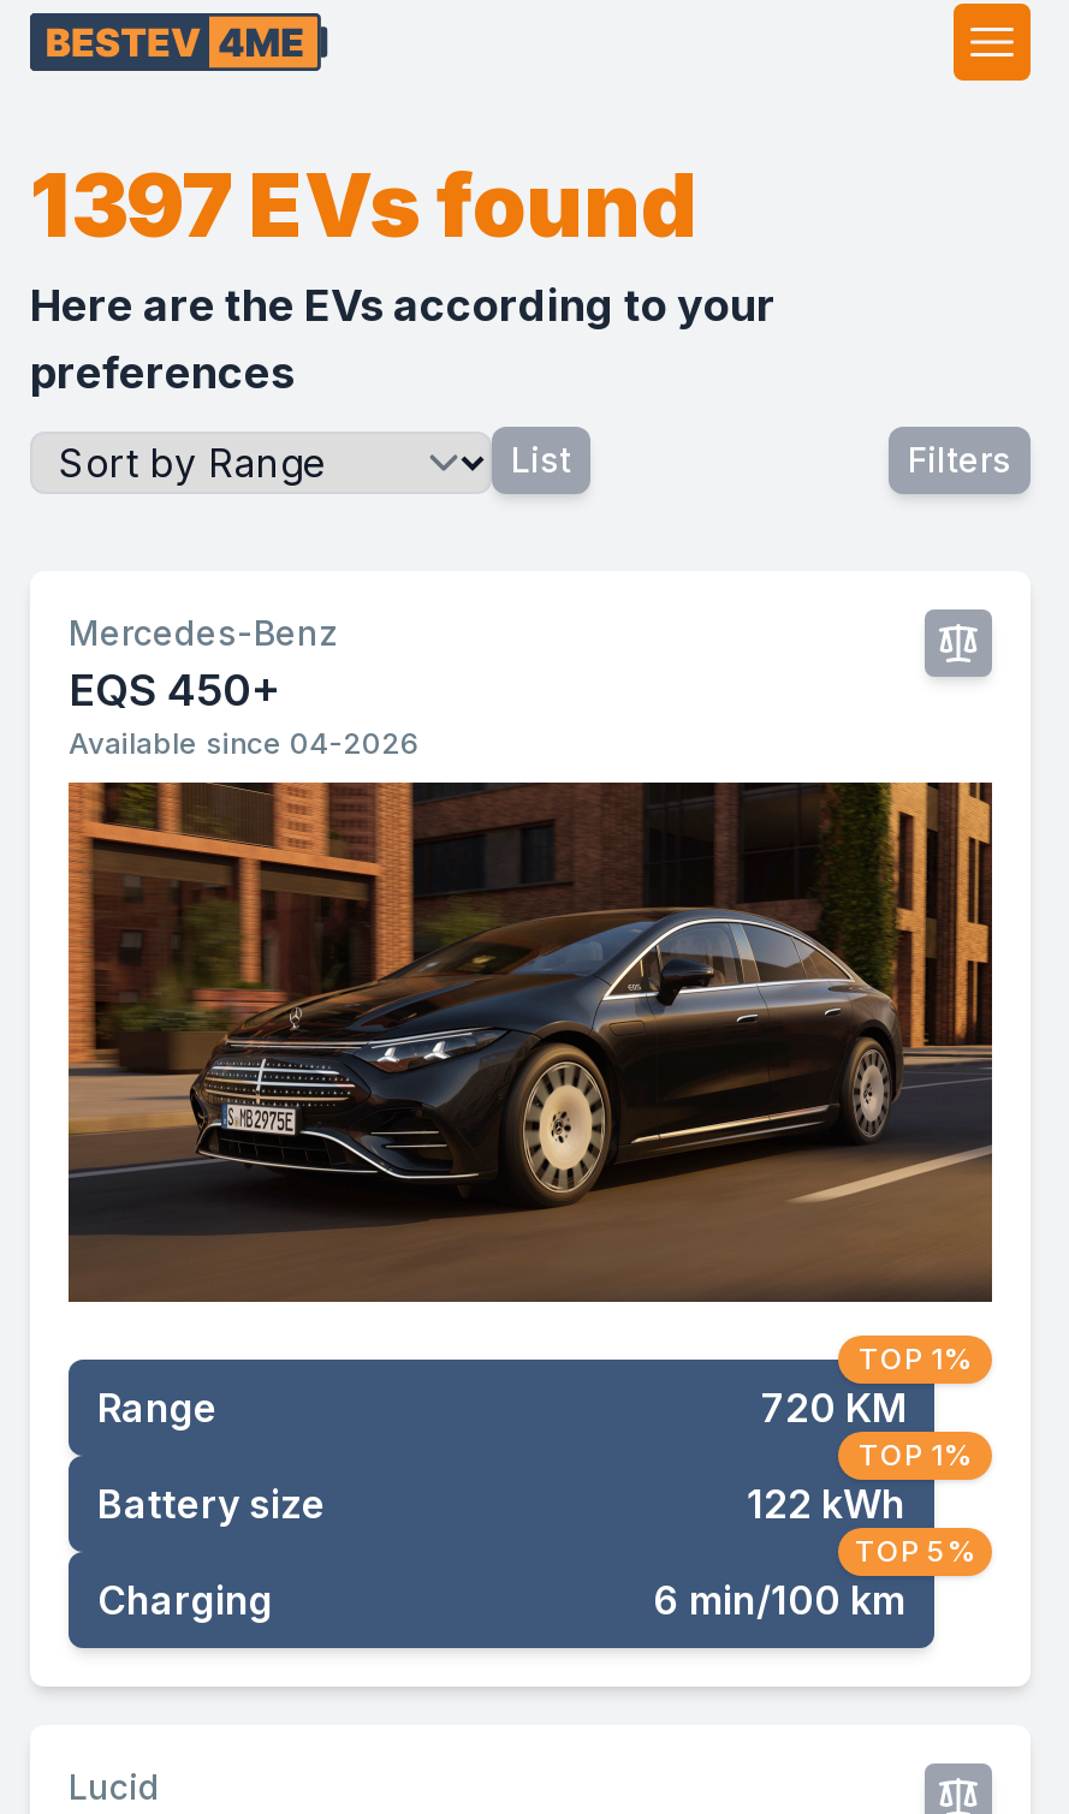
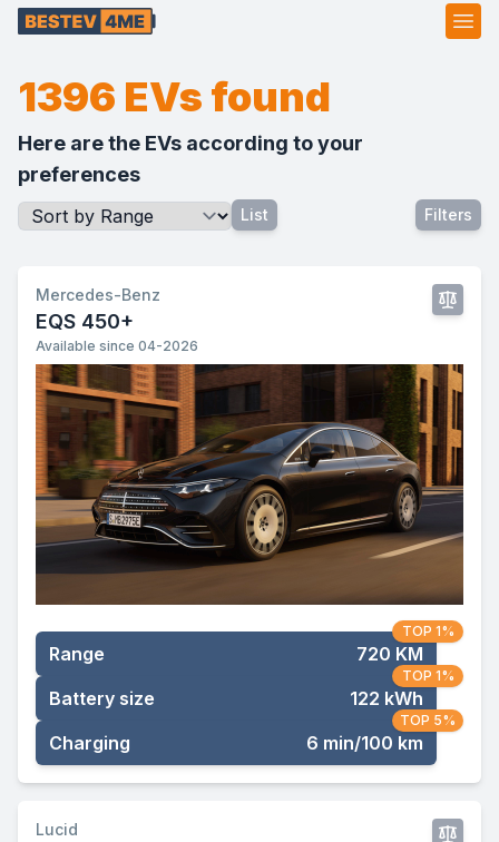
- 1397 EVs found
+ 1396 EVs found
